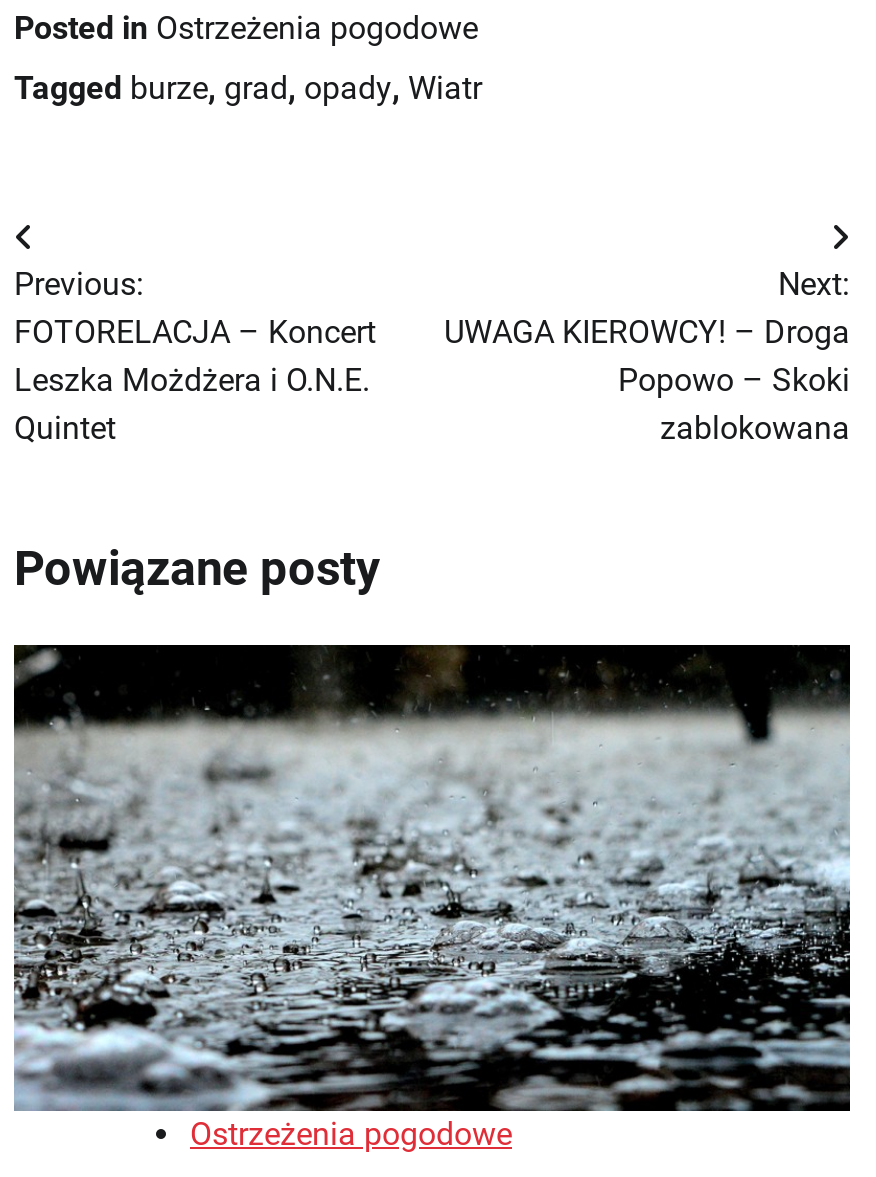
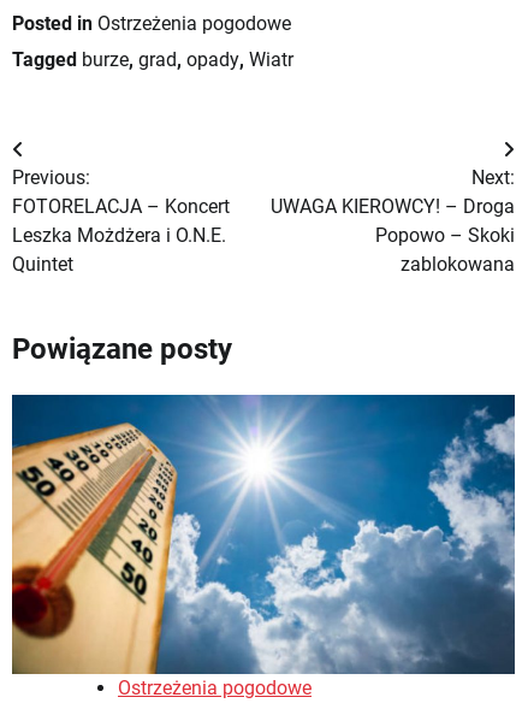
- [image]
+ [image]
